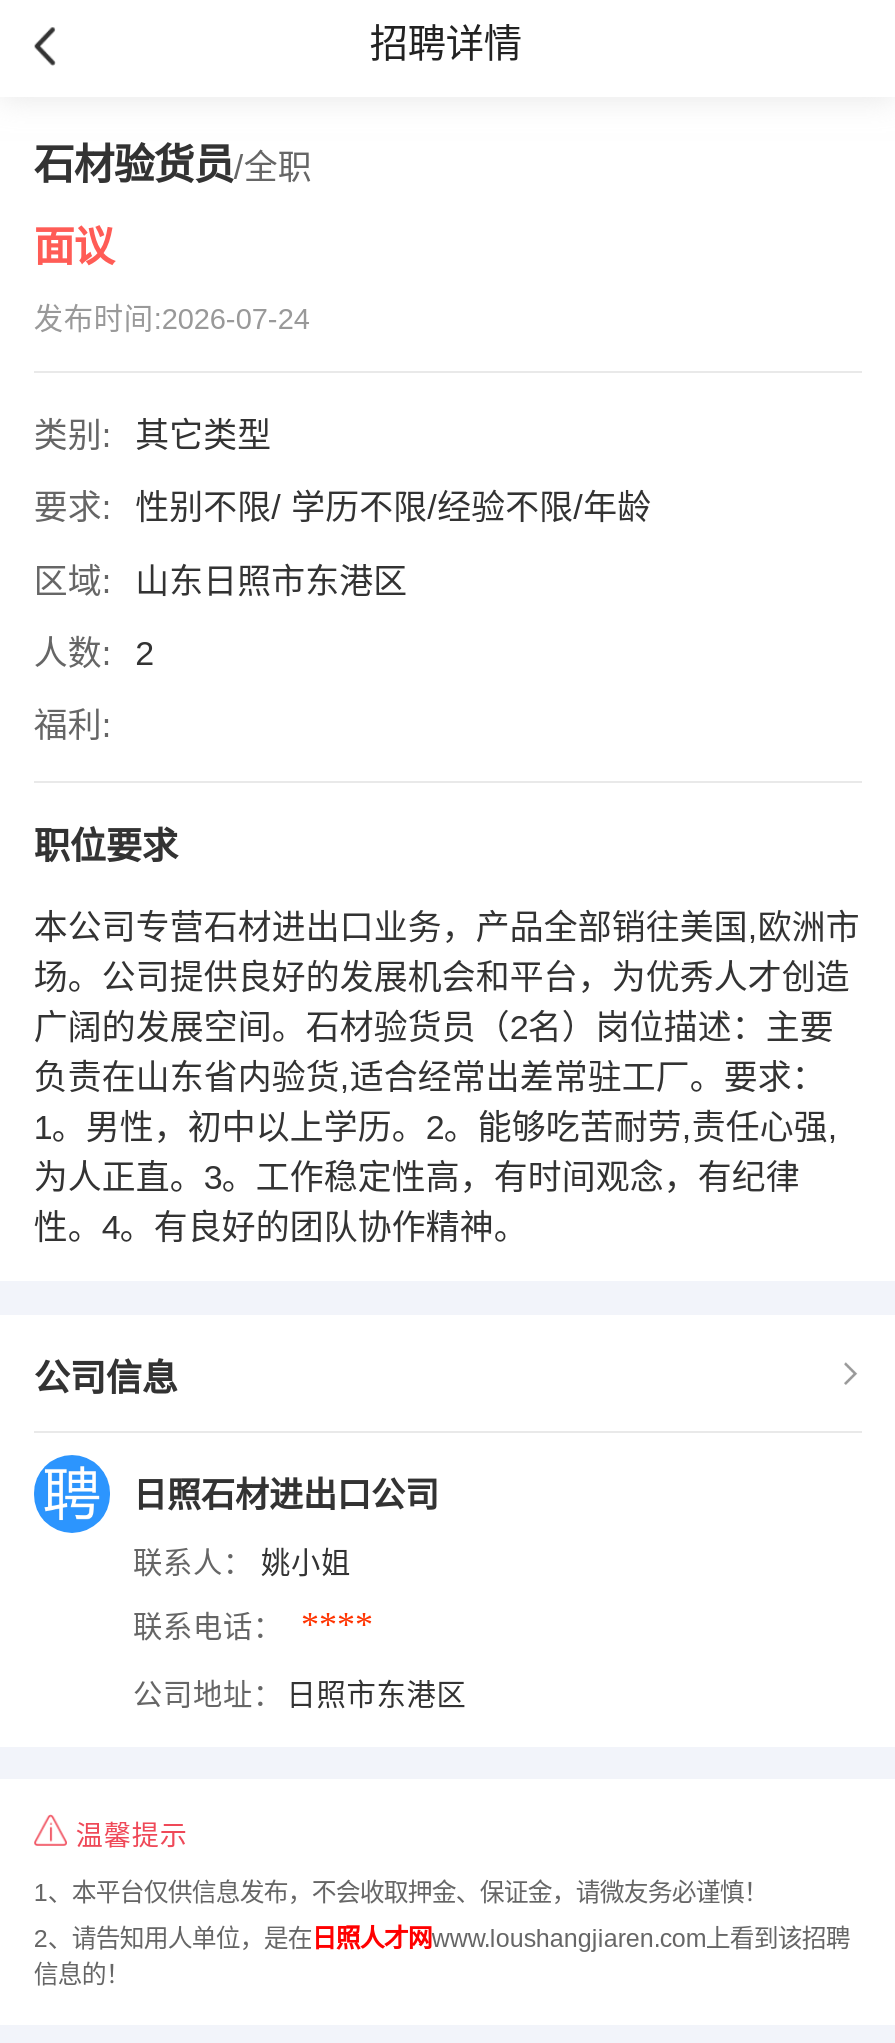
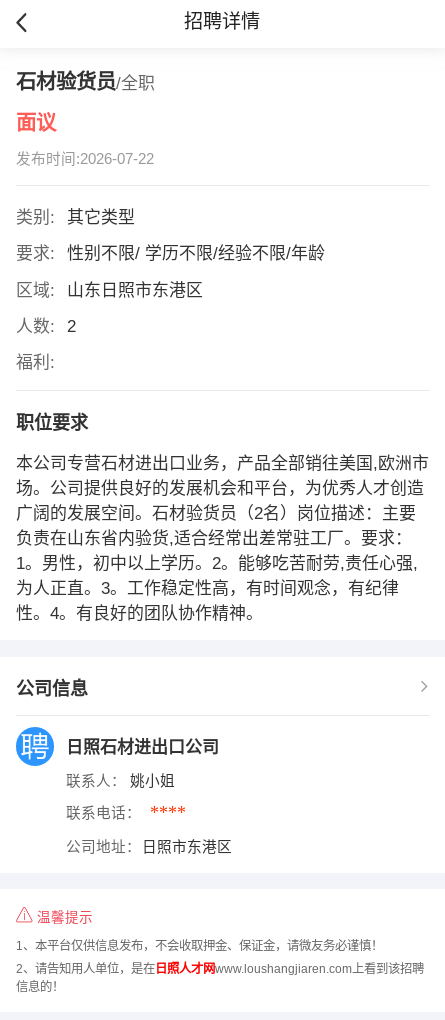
- 发布时间:2026-07-24
+ 发布时间:2026-07-22
